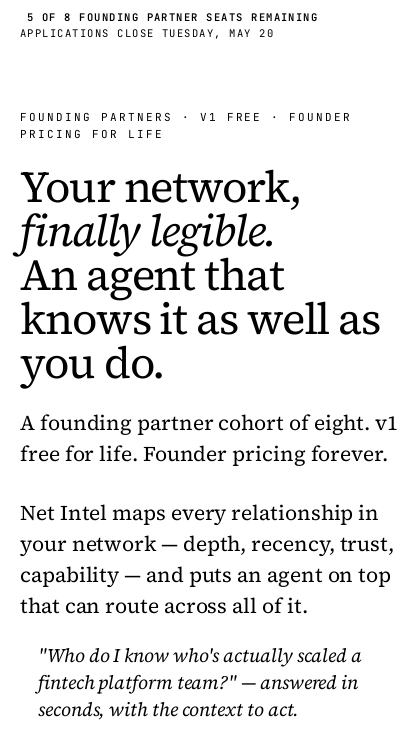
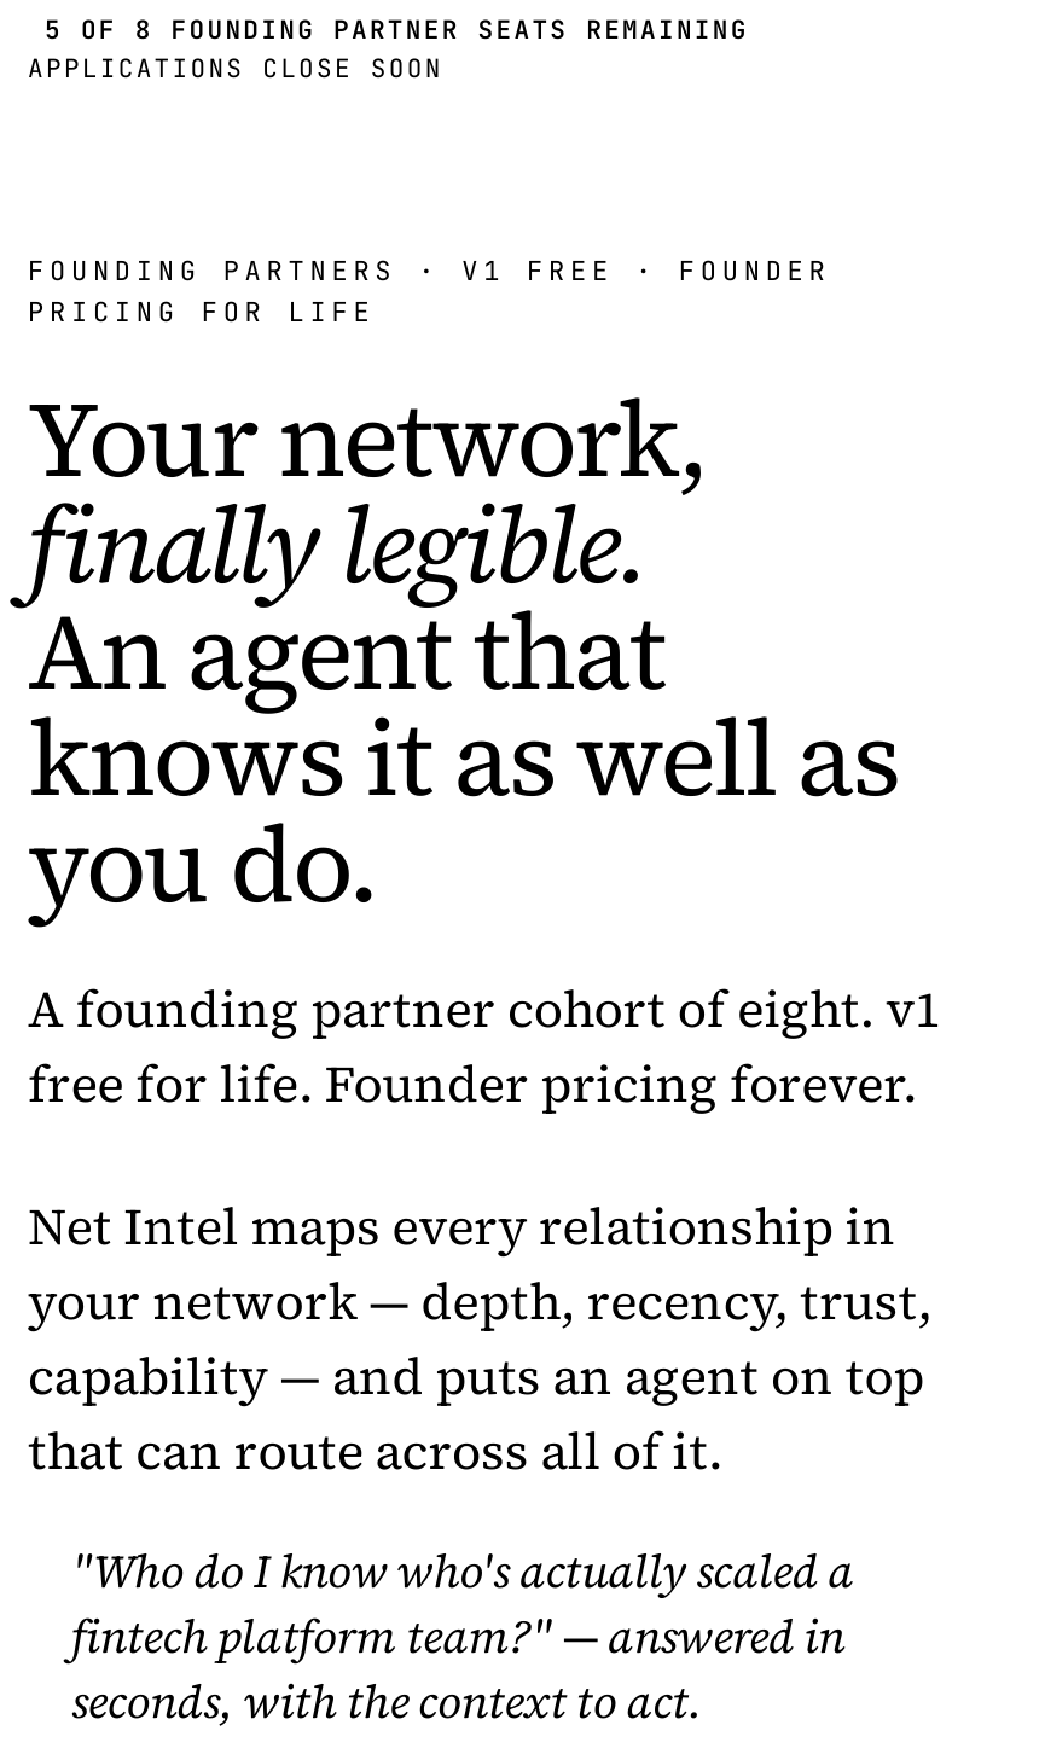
- APPLICATIONS CLOSE TUESDAY, MAY 20
+ APPLICATIONS CLOSE SOON
